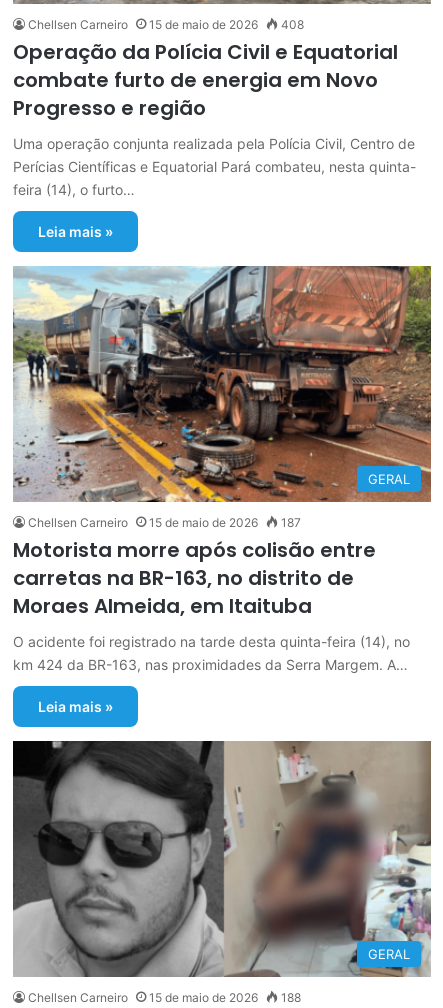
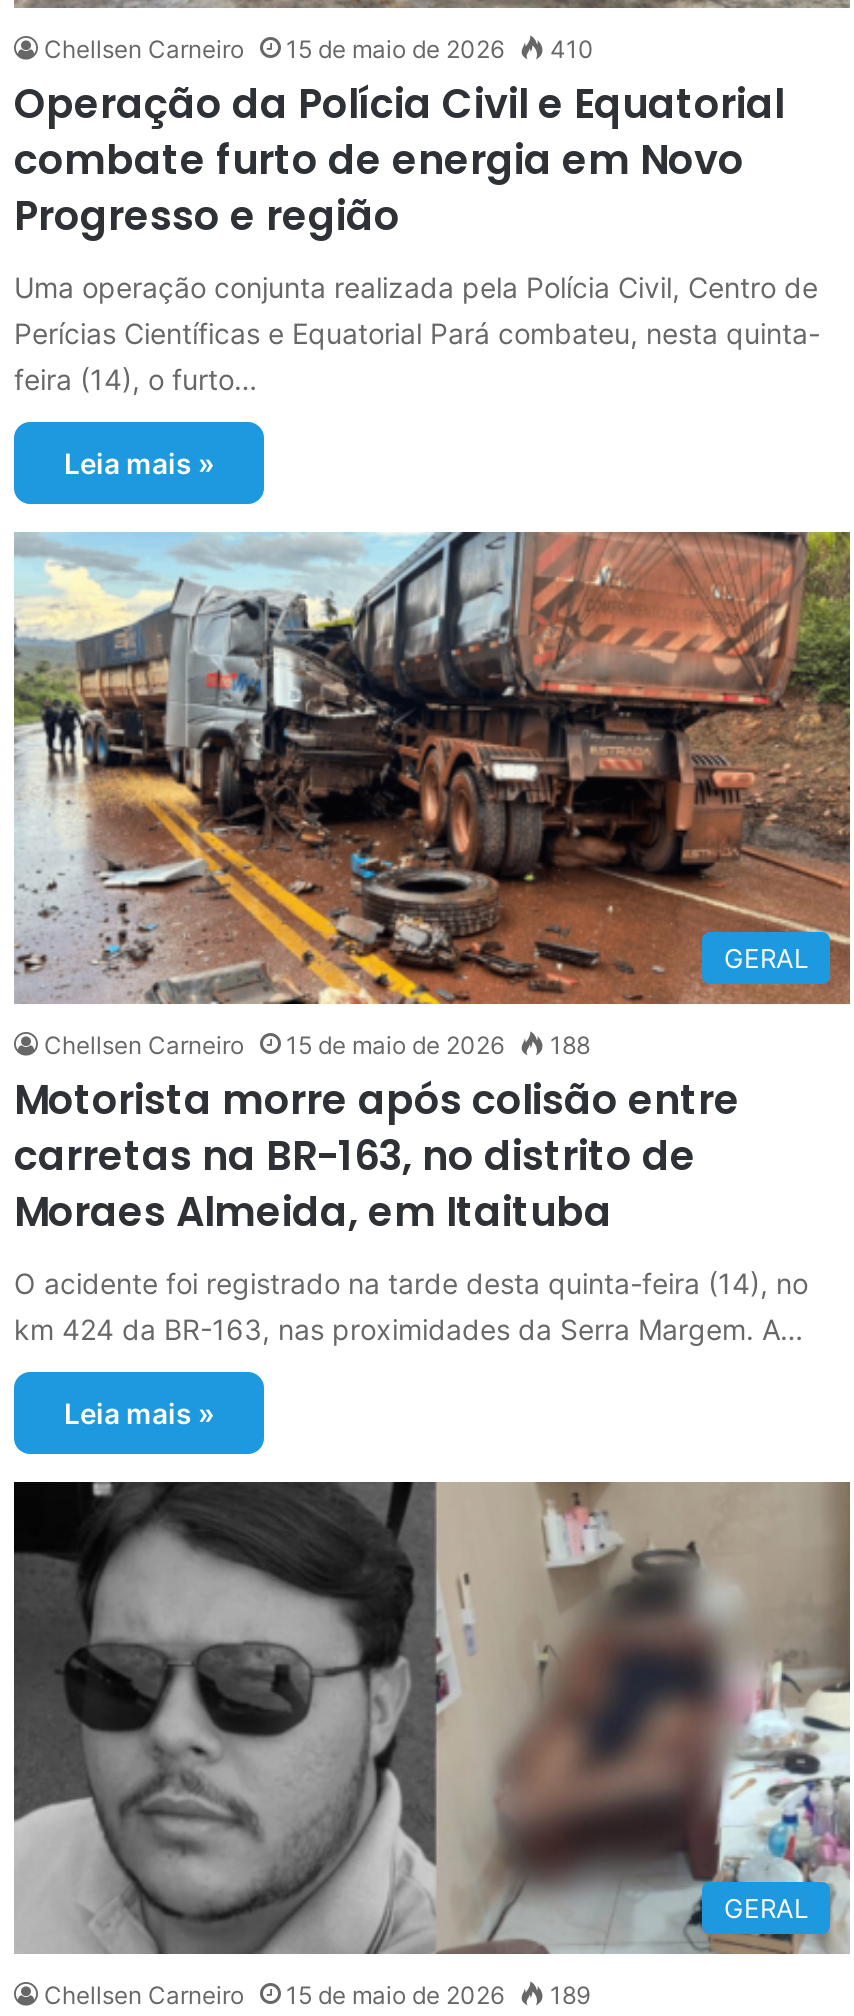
- Chellsen Carneiro 15 de maio de 2026 408
+ Chellsen Carneiro 15 de maio de 2026 410

- Chellsen Carneiro 15 de maio de 2026 187
+ Chellsen Carneiro 15 de maio de 2026 188

- Chellsen Carneiro 15 de maio de 2026 188
+ Chellsen Carneiro 15 de maio de 2026 189
